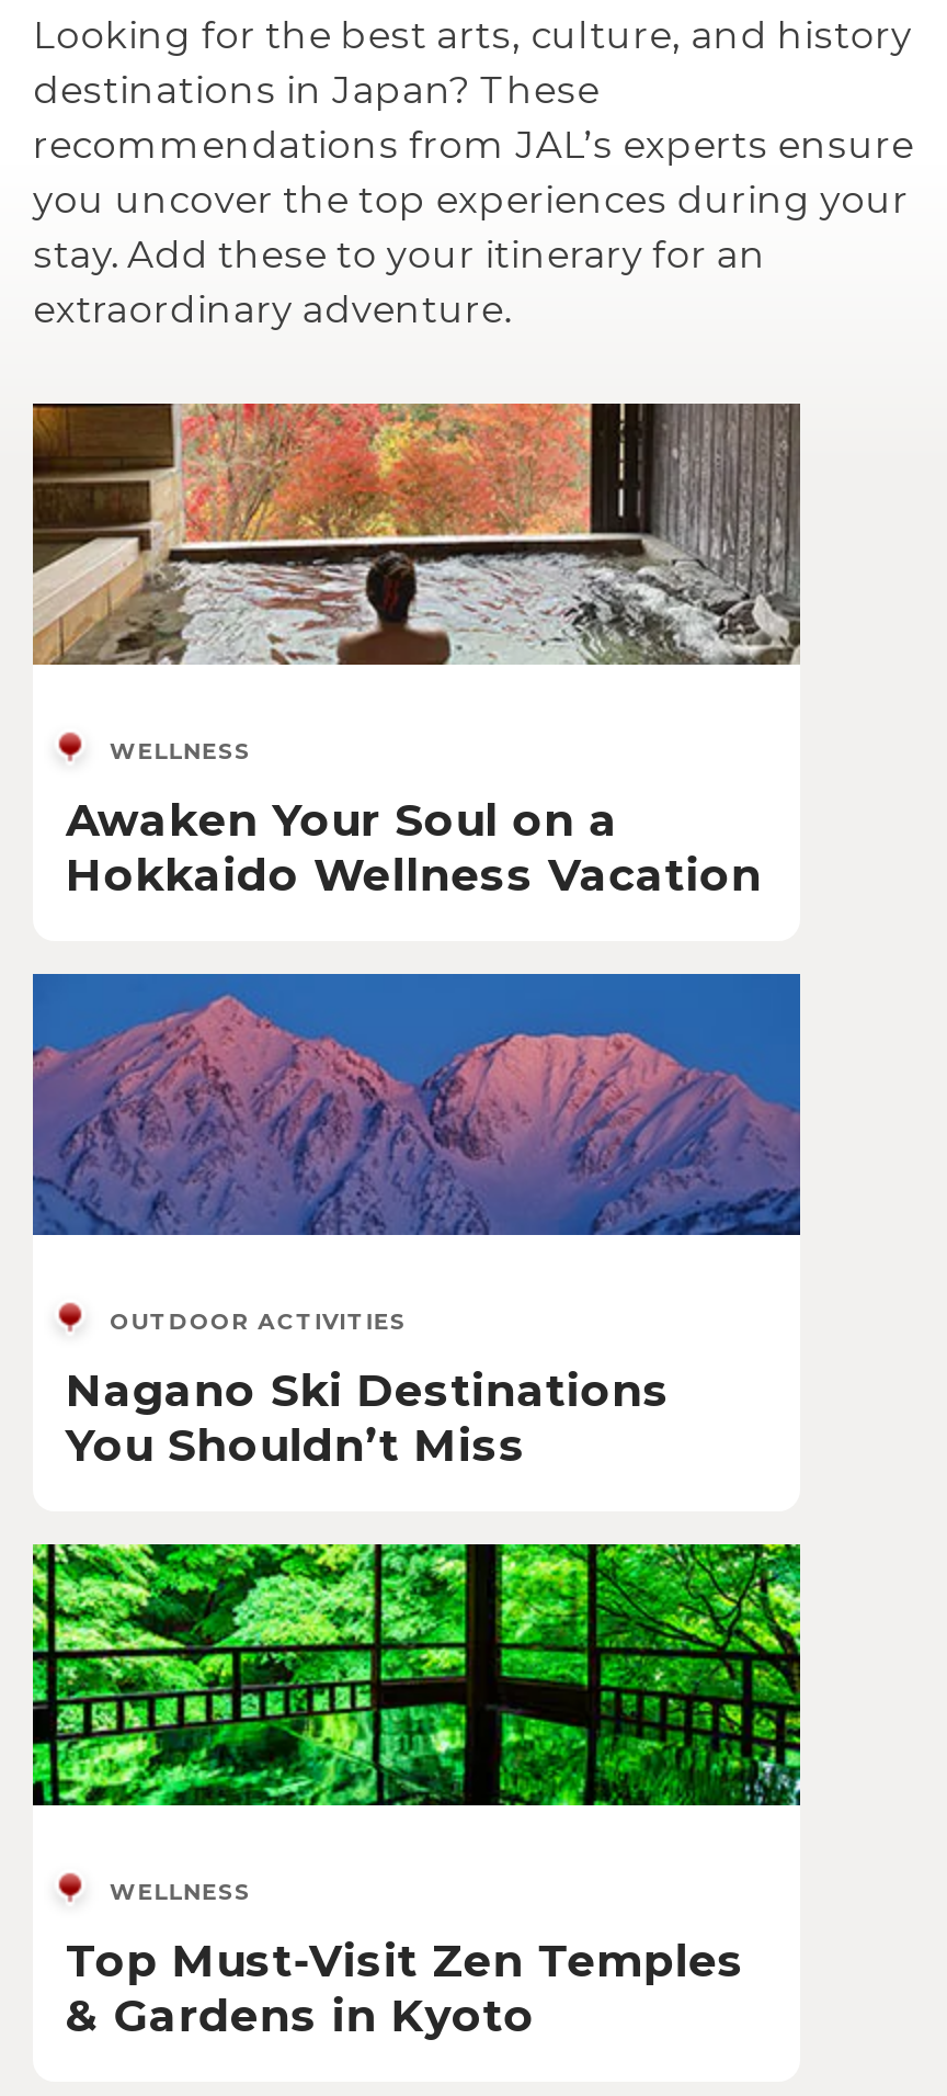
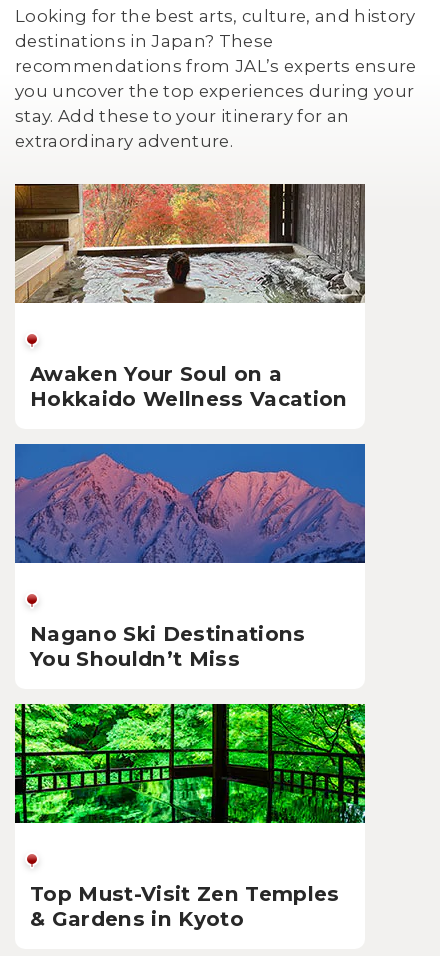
- WELLNESS

- OUTDOOR ACTIVITIES

- WELLNESS
